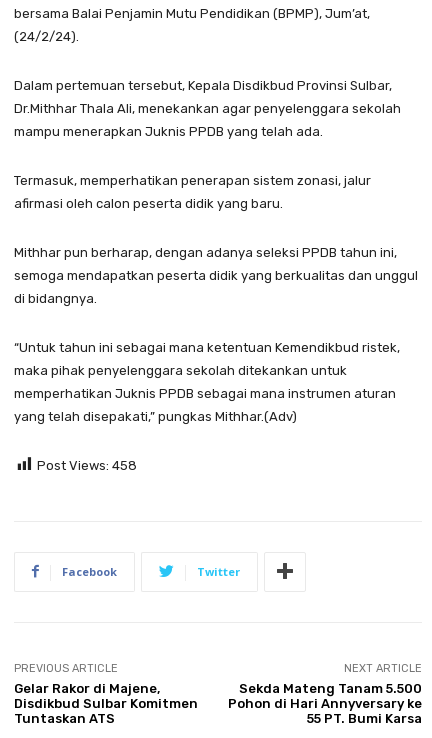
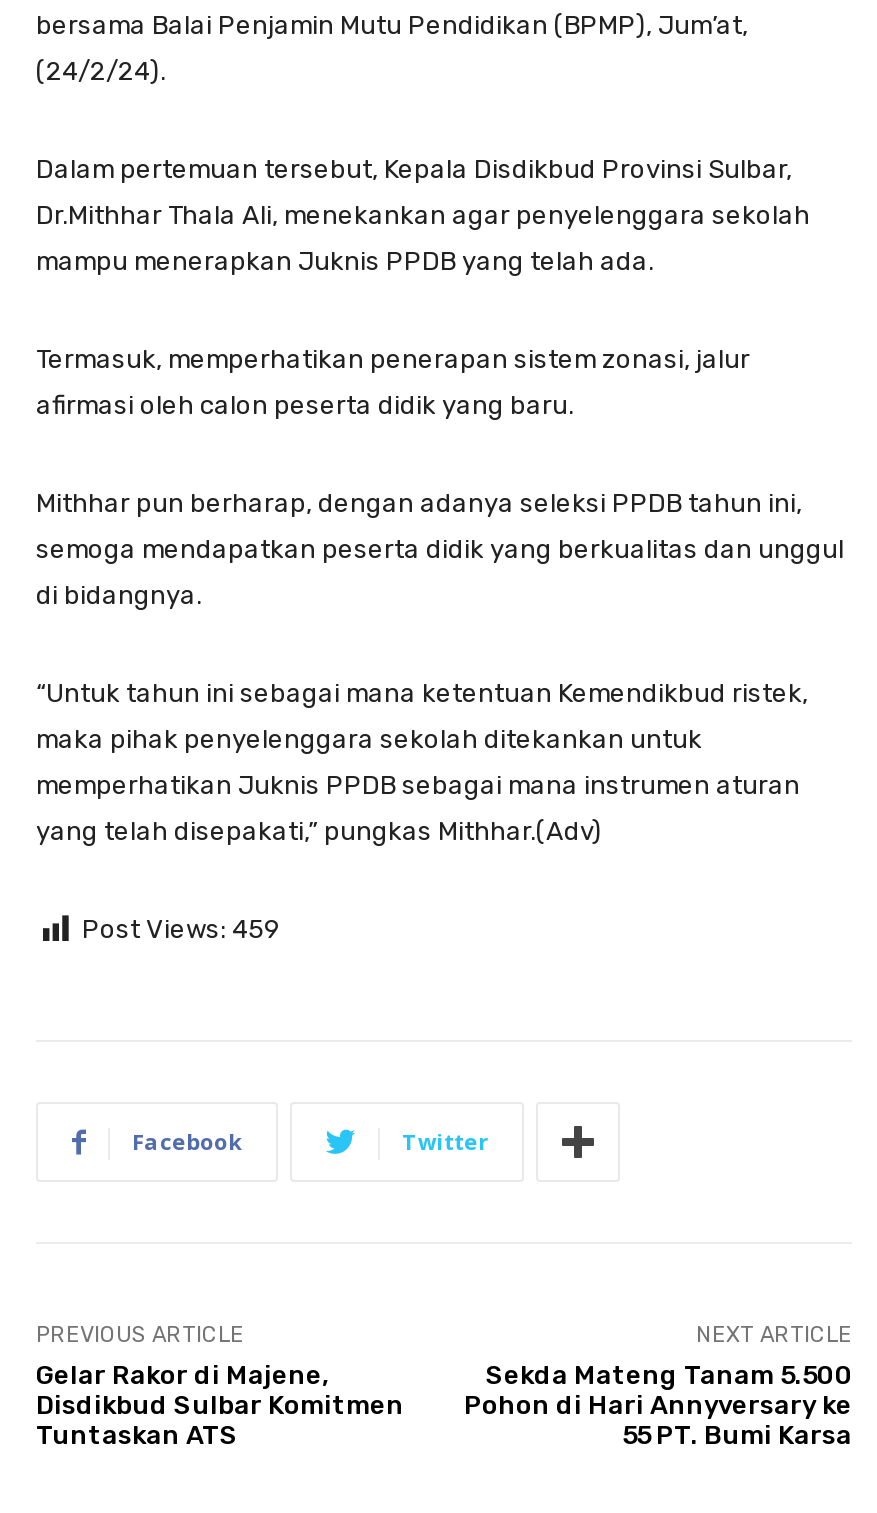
- Post Views: 458
+ Post Views: 459
